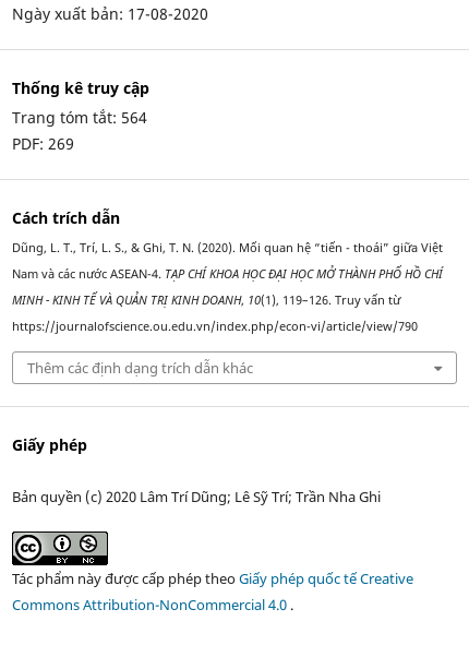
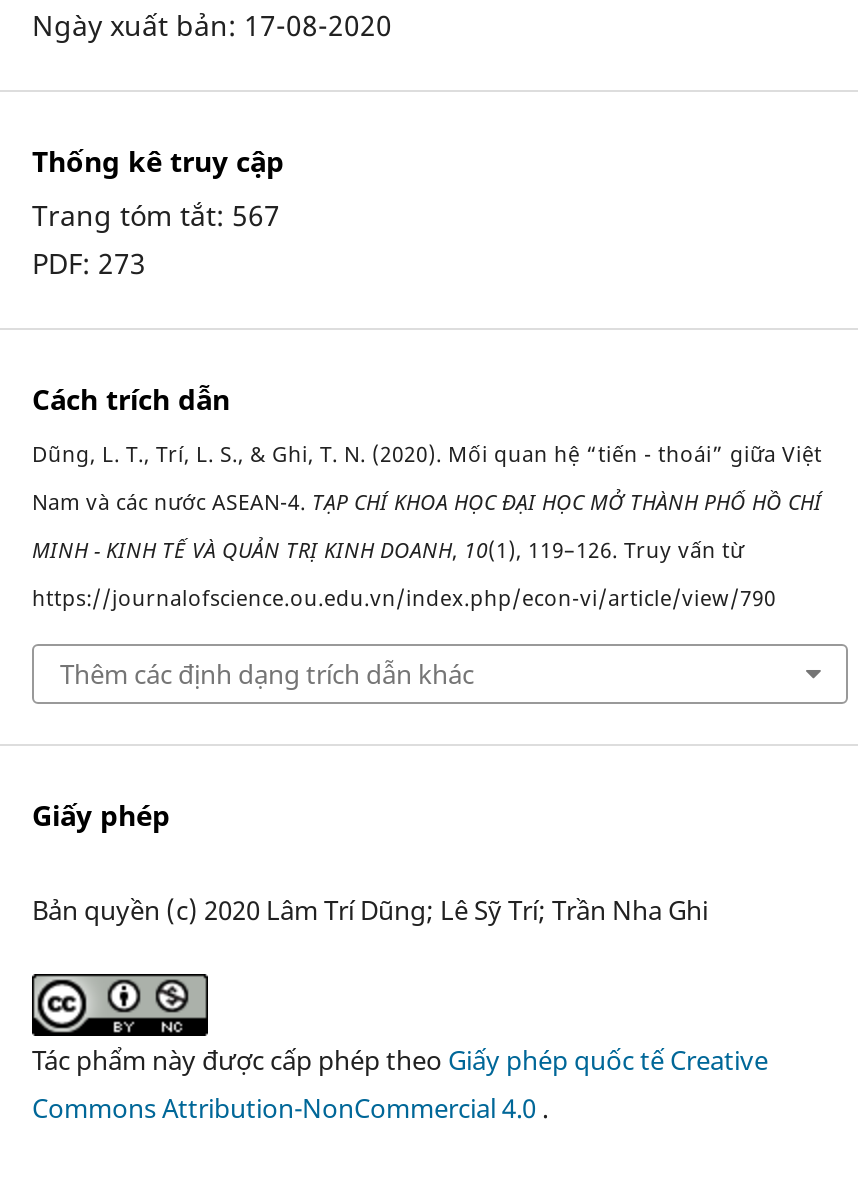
- Trang tóm tắt: 564
+ Trang tóm tắt: 567

- PDF: 269
+ PDF: 273
